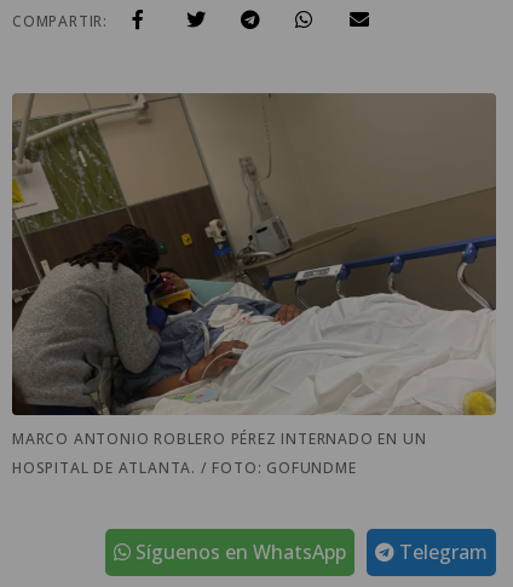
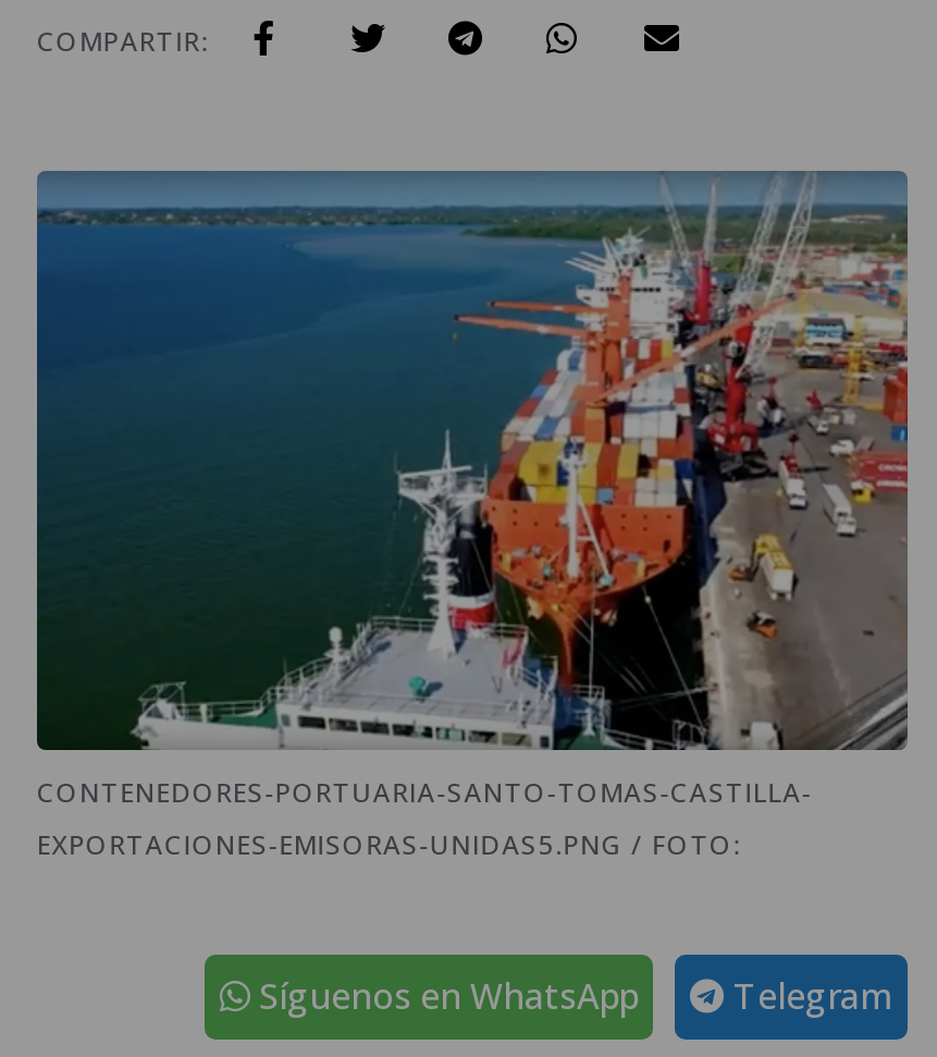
- [image]
- MARCO ANTONIO ROBLERO PÉREZ INTERNADO EN UN
- HOSPITAL DE ATLANTA. / FOTO: GOFUNDME
+ [image]
+ CONTENEDORES-PORTUARIA-SANTO-TOMAS-CASTILLA-
+ EXPORTACIONES-EMISORAS-UNIDAS5.PNG / FOTO:
